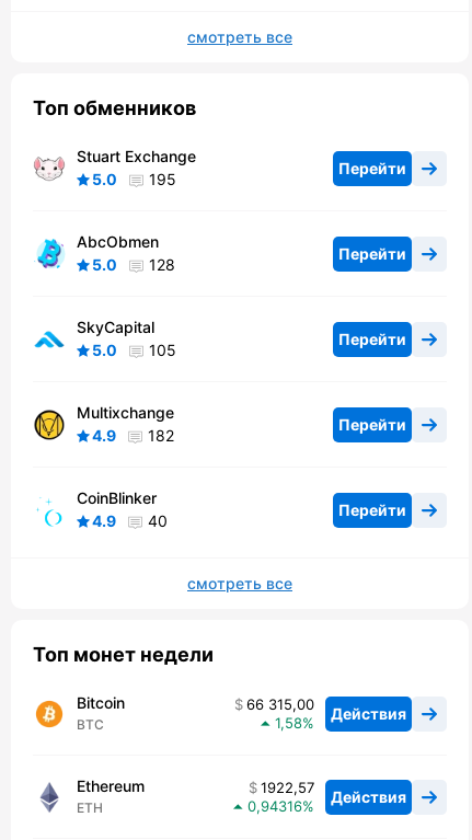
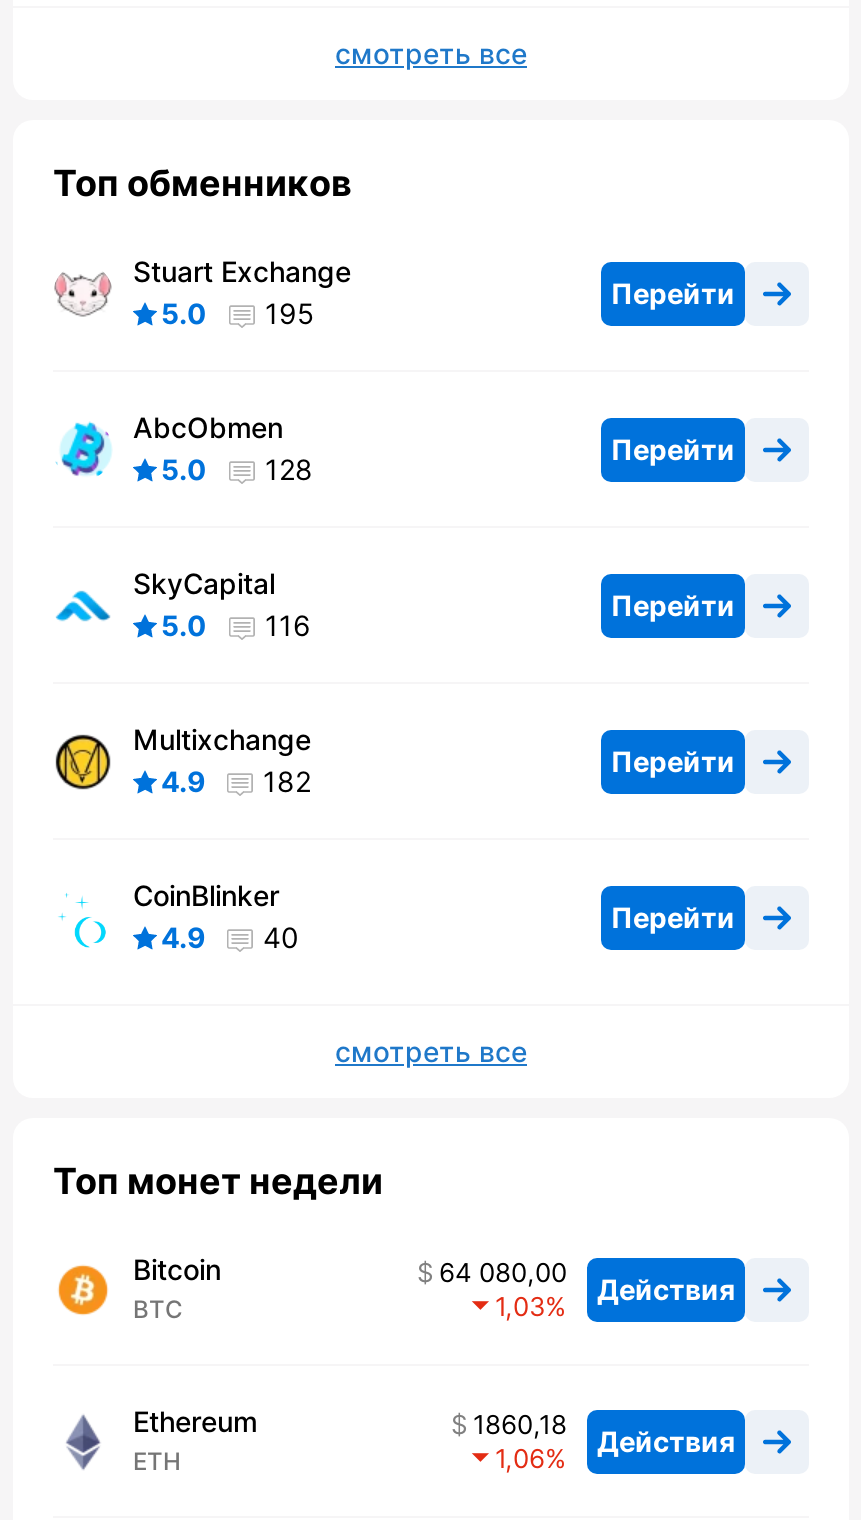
- 5.0 105
+ 5.0 116

- 66 315,00 Действия
+ 64 080,00 Действия

- 1,58
+ 1,03

- 1922,57 Действия
+ 1860,18 Действия

- 0,94316
+ 1,06
